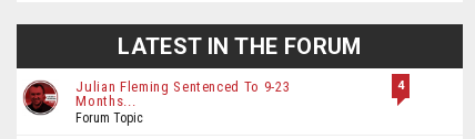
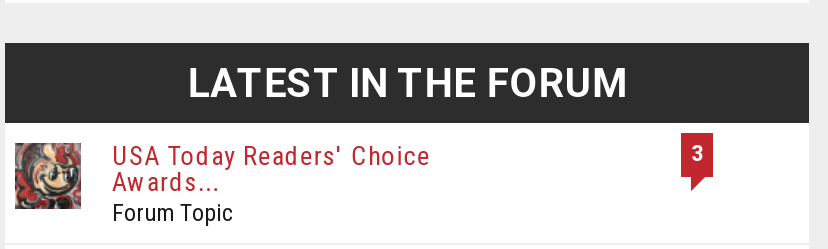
- [image]
- Julian Fleming Sentenced To 9-23
- Months...
+ [image]
+ USA Today Readers' Choice
+ Awards...

- 4
+ 3
